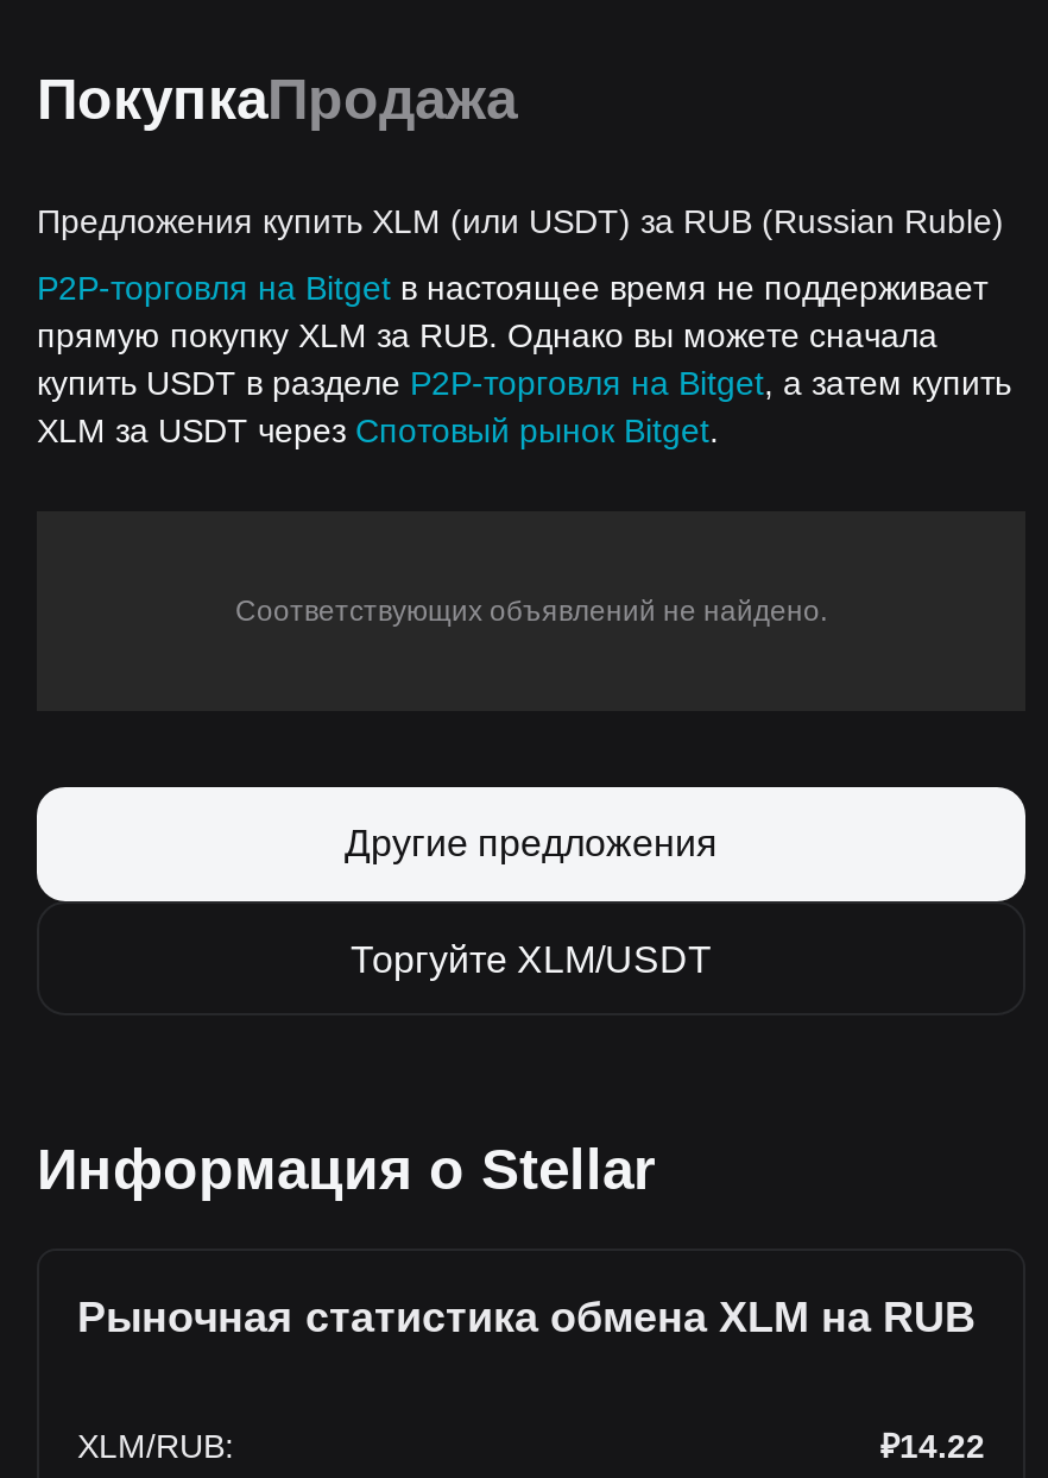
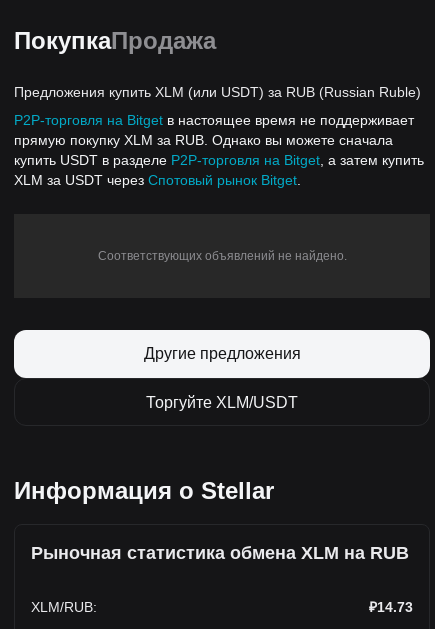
- ₽14.22
+ ₽14.73
